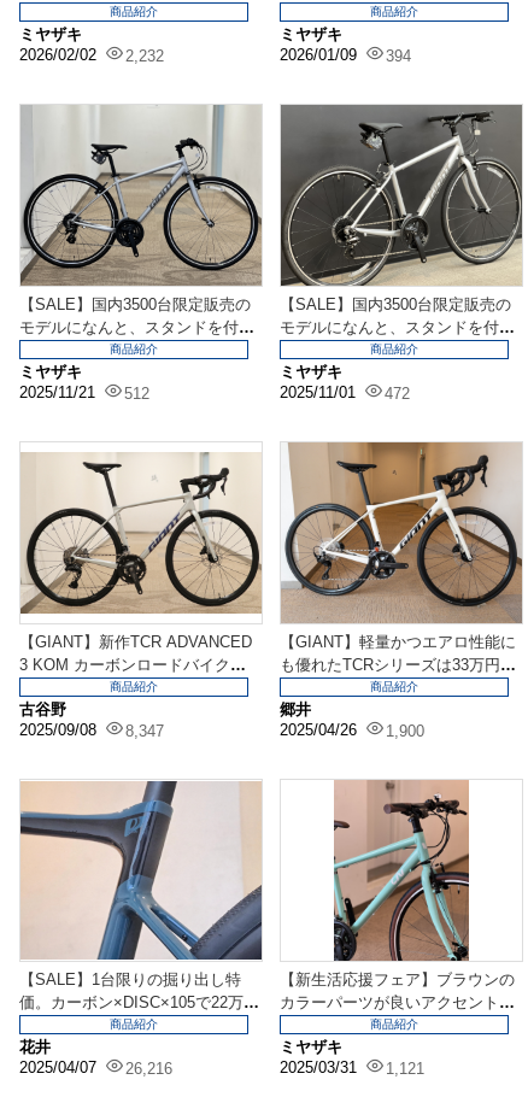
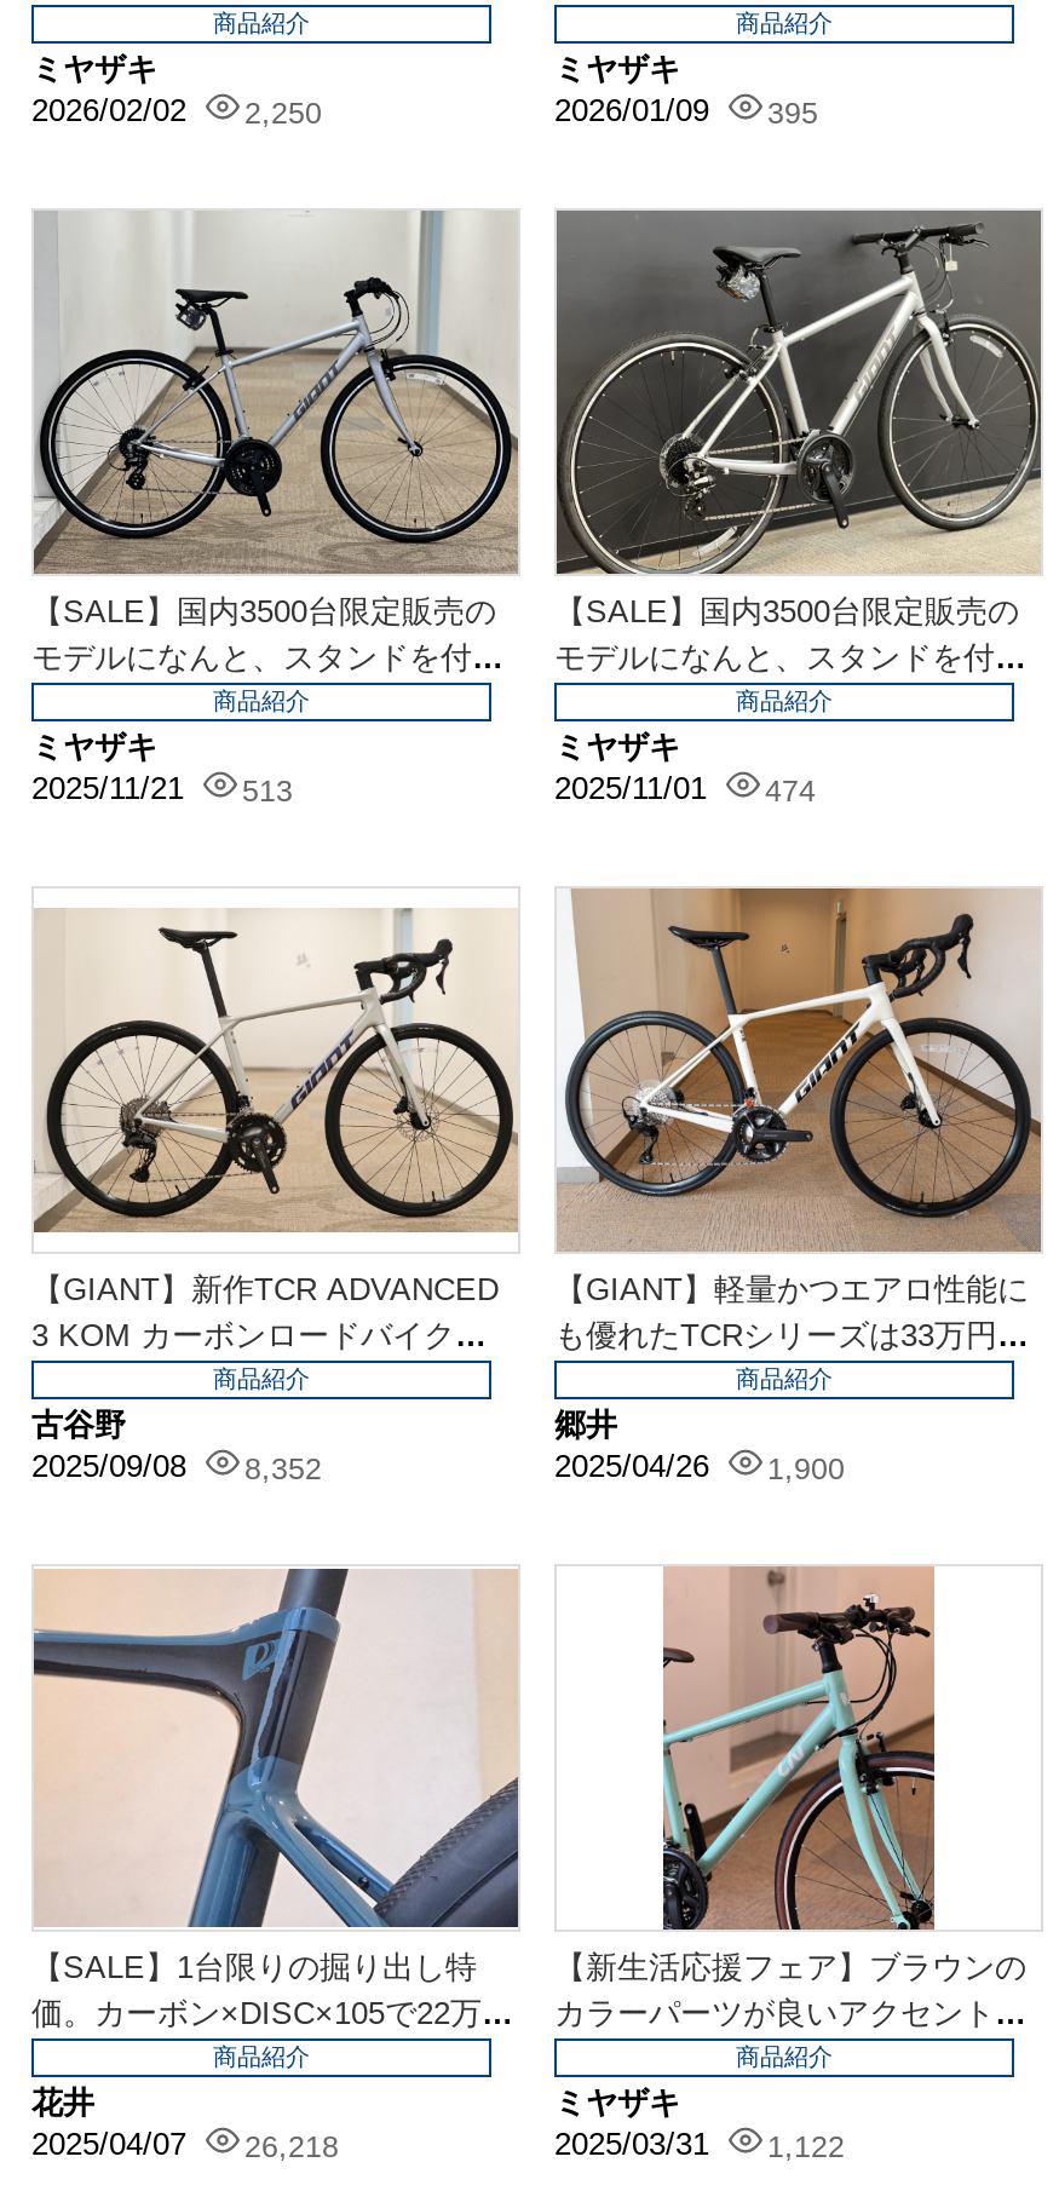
- 2026/02/02 2,232
+ 2026/02/02 2,250

- 2026/01/09 394
+ 2026/01/09 395

- 2025/11/21 512
+ 2025/11/21 513

- 2025/11/01 472
+ 2025/11/01 474

- 2025/09/08 8,347
+ 2025/09/08 8,352

- 2025/04/07 26,216
+ 2025/04/07 26,218

- 2025/03/31 1,121
+ 2025/03/31 1,122
